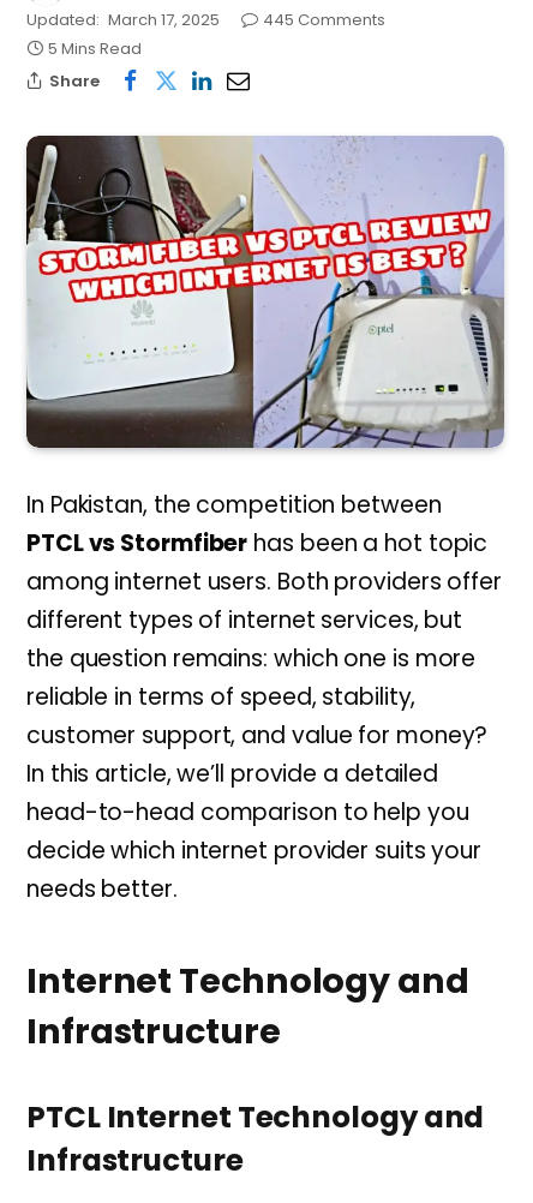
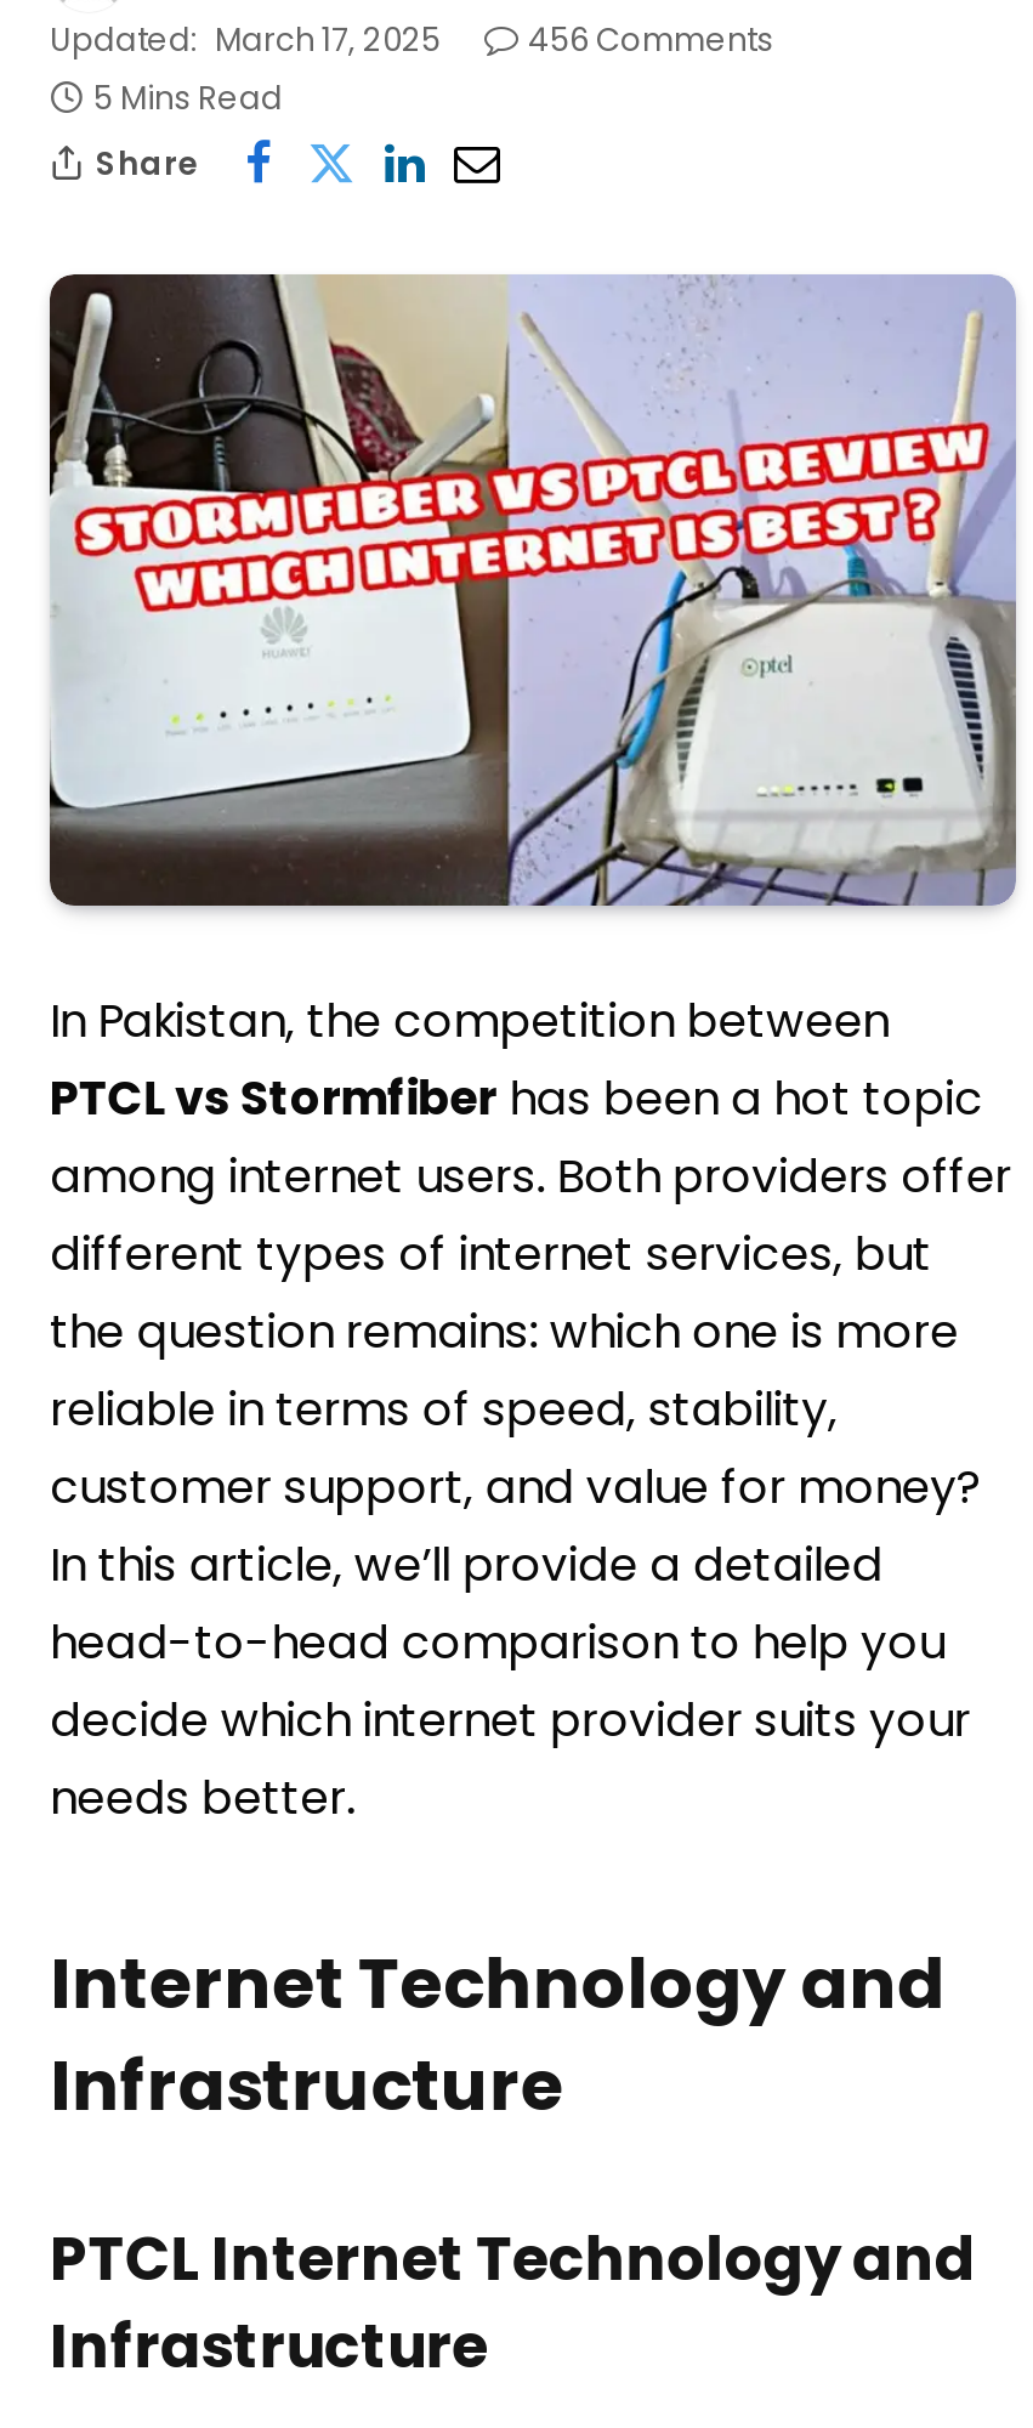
- Updated: March 17, 2025 445 Comments
+ Updated: March 17, 2025 456 Comments
